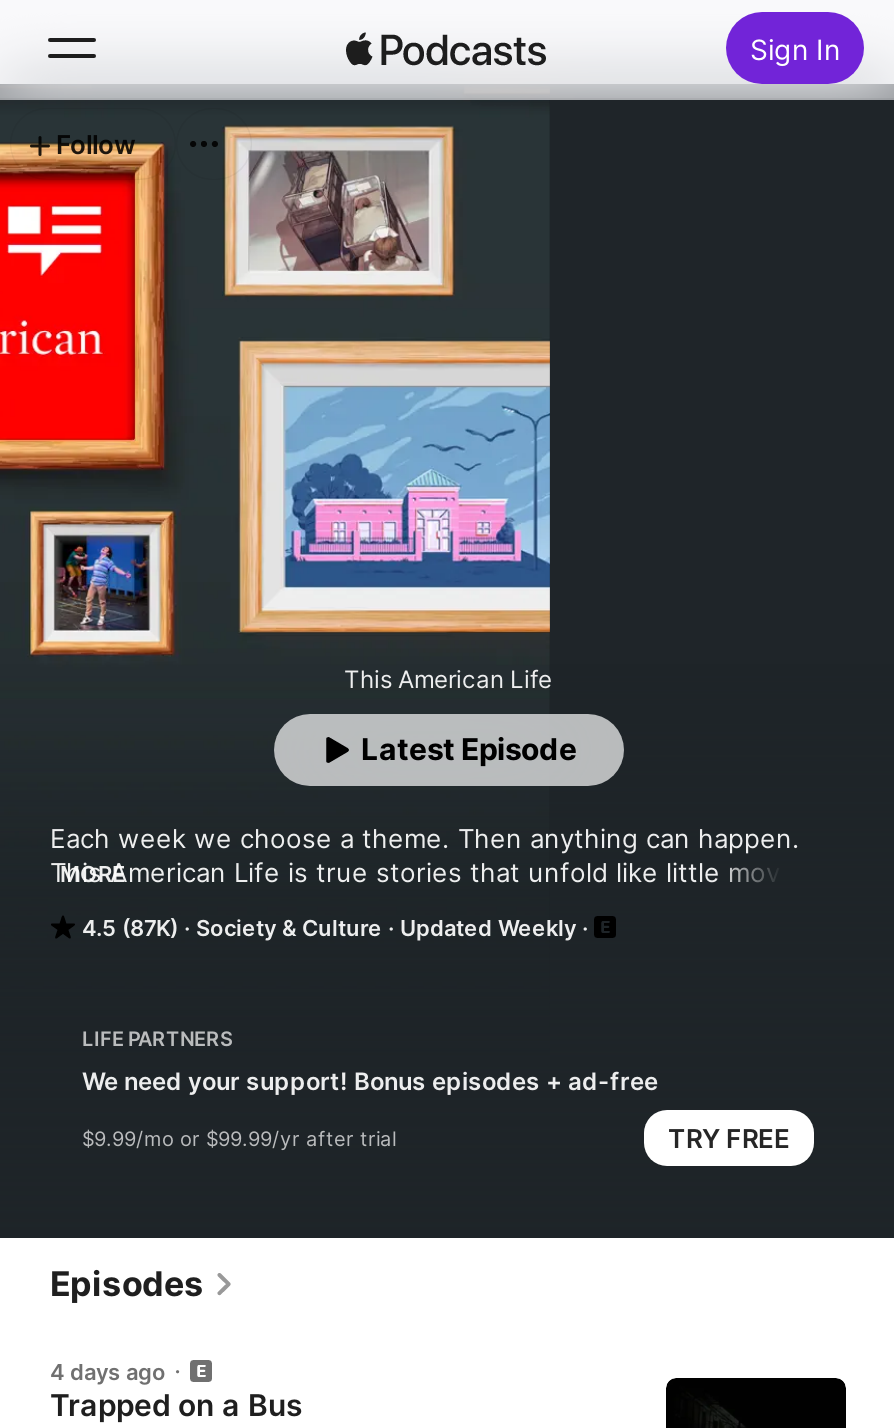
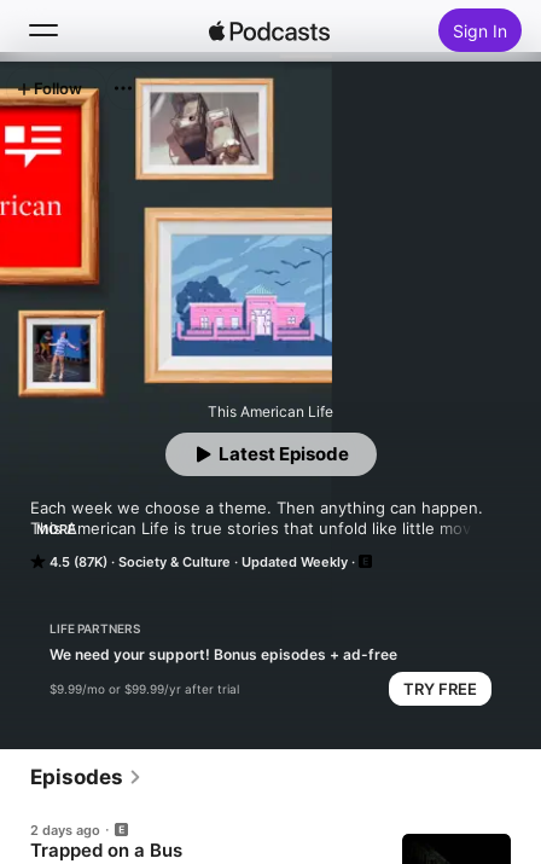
- 4 days ago
+ 2 days ago
